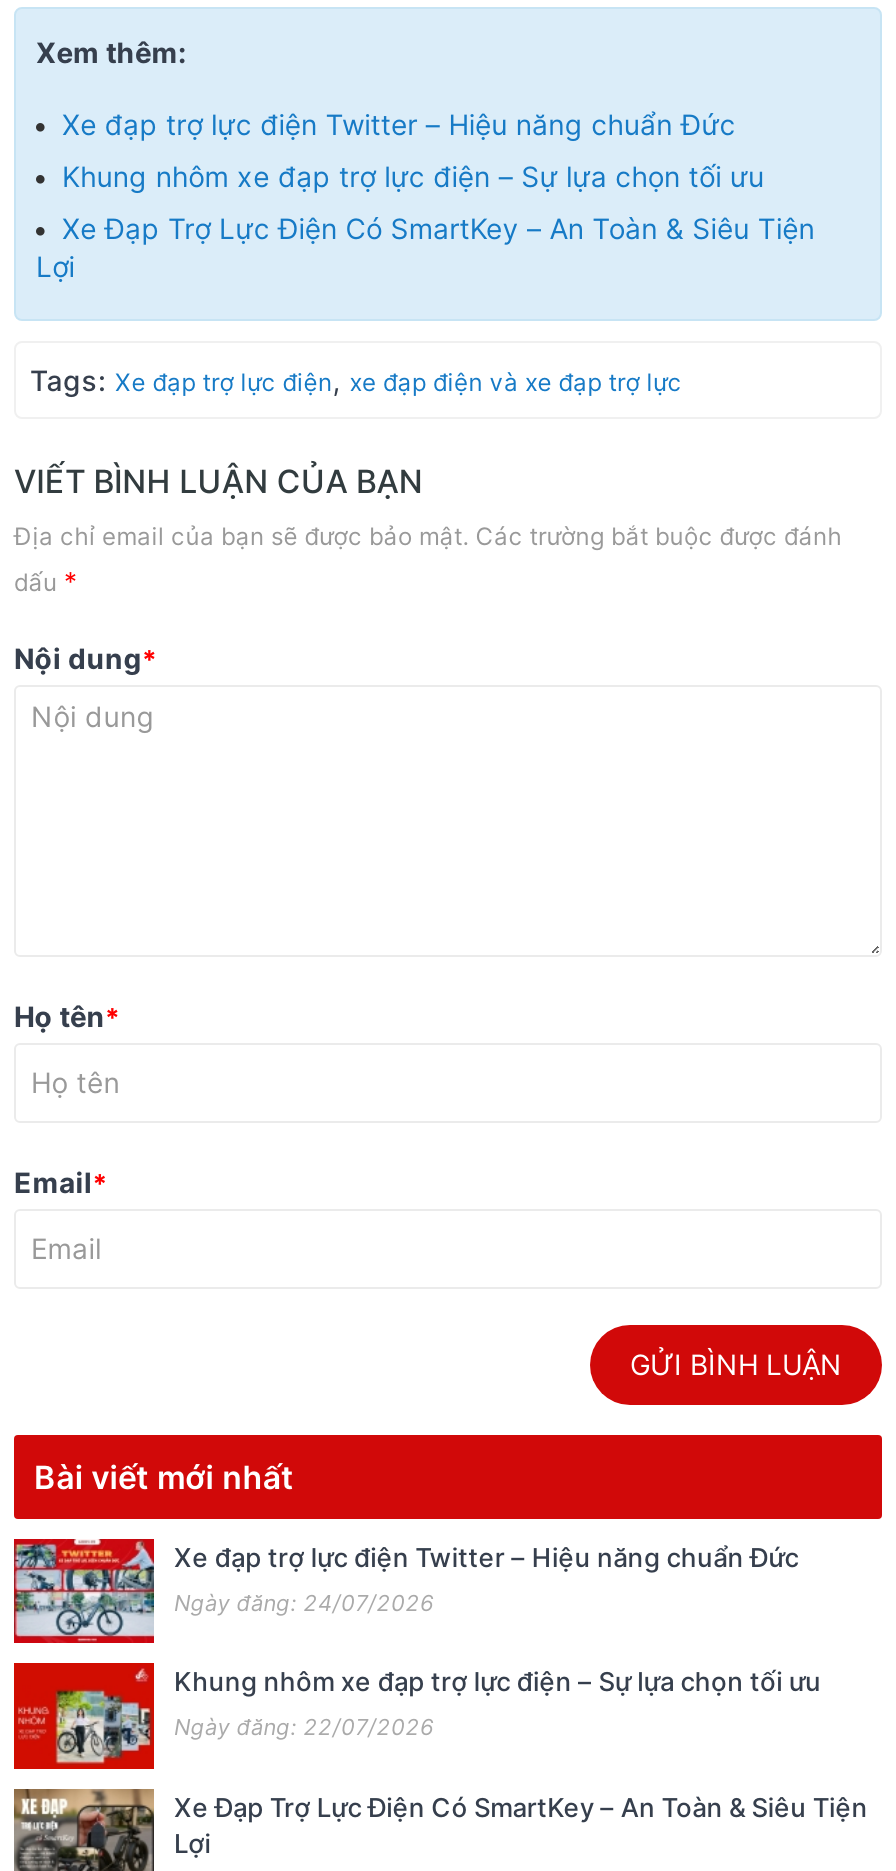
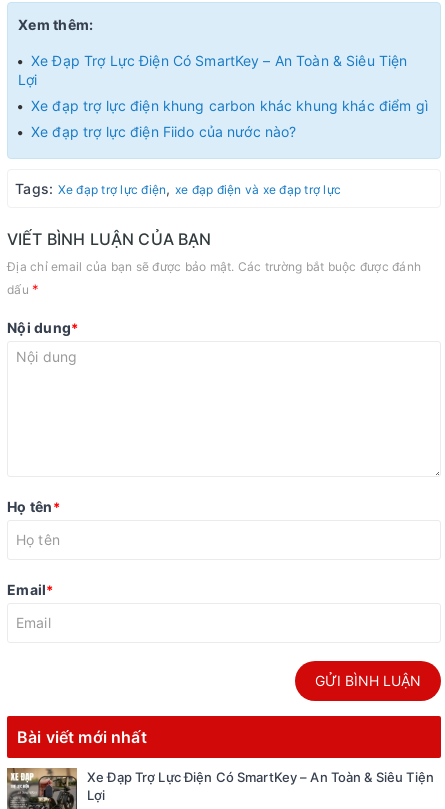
- Xe đạp trợ lực điện Twitter – Hiệu năng chuẩn Đức
- Khung nhôm xe đạp trợ lực điện – Sự lựa chọn tối ưu

+ Xe đạp trợ lực điện khung carbon khác khung khác điểm gì
+ Xe đạp trợ lực điện Fiido của nước nào?

- [image]
- Xe đạp trợ lực điện Twitter – Hiệu năng chuẩn Đức
- Ngày đăng: 24/07/2026
- Khung nhôm xe đạp trợ lực điện – Sự lựa chọn tối ưu
- Ngày đăng: 22/07/2026

- [image]
